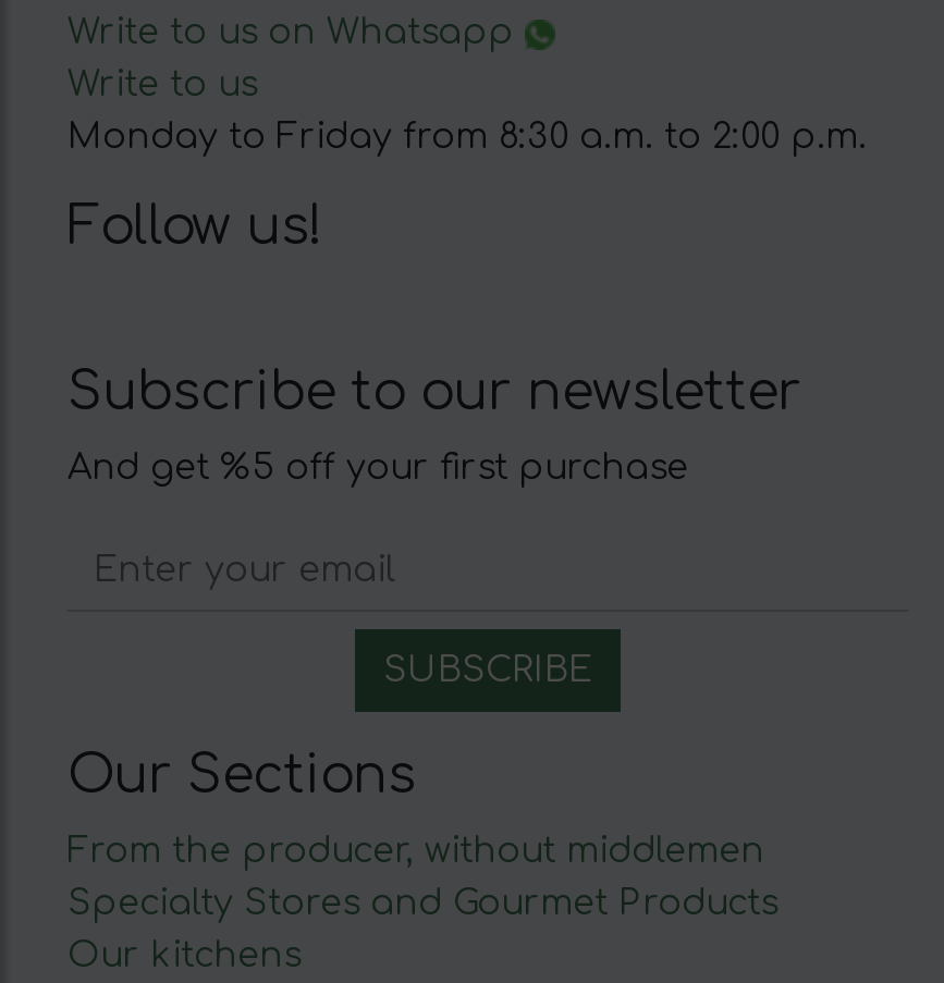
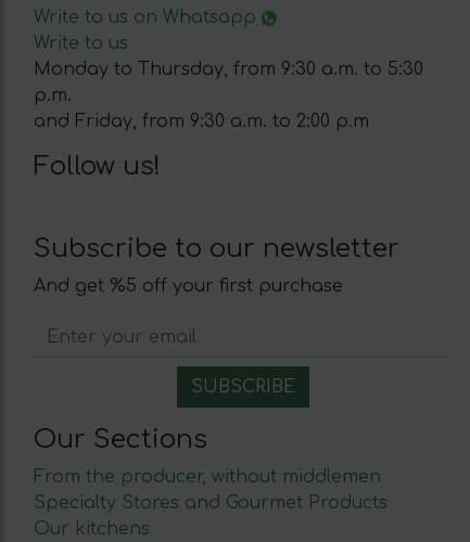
- Monday to Friday from 8:30 a.m. to 2:00 p.m.
+ Monday to Thursday, from 9:30 a.m. to 5:30
+ p.m.
+ and Friday, from 9:30 a.m. to 2:00 p.m
